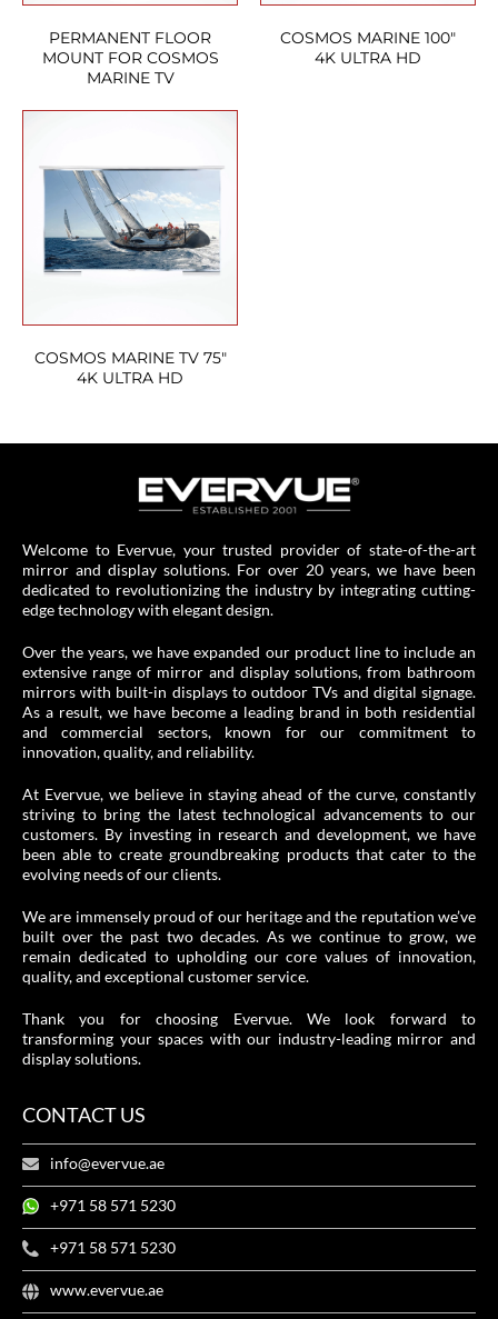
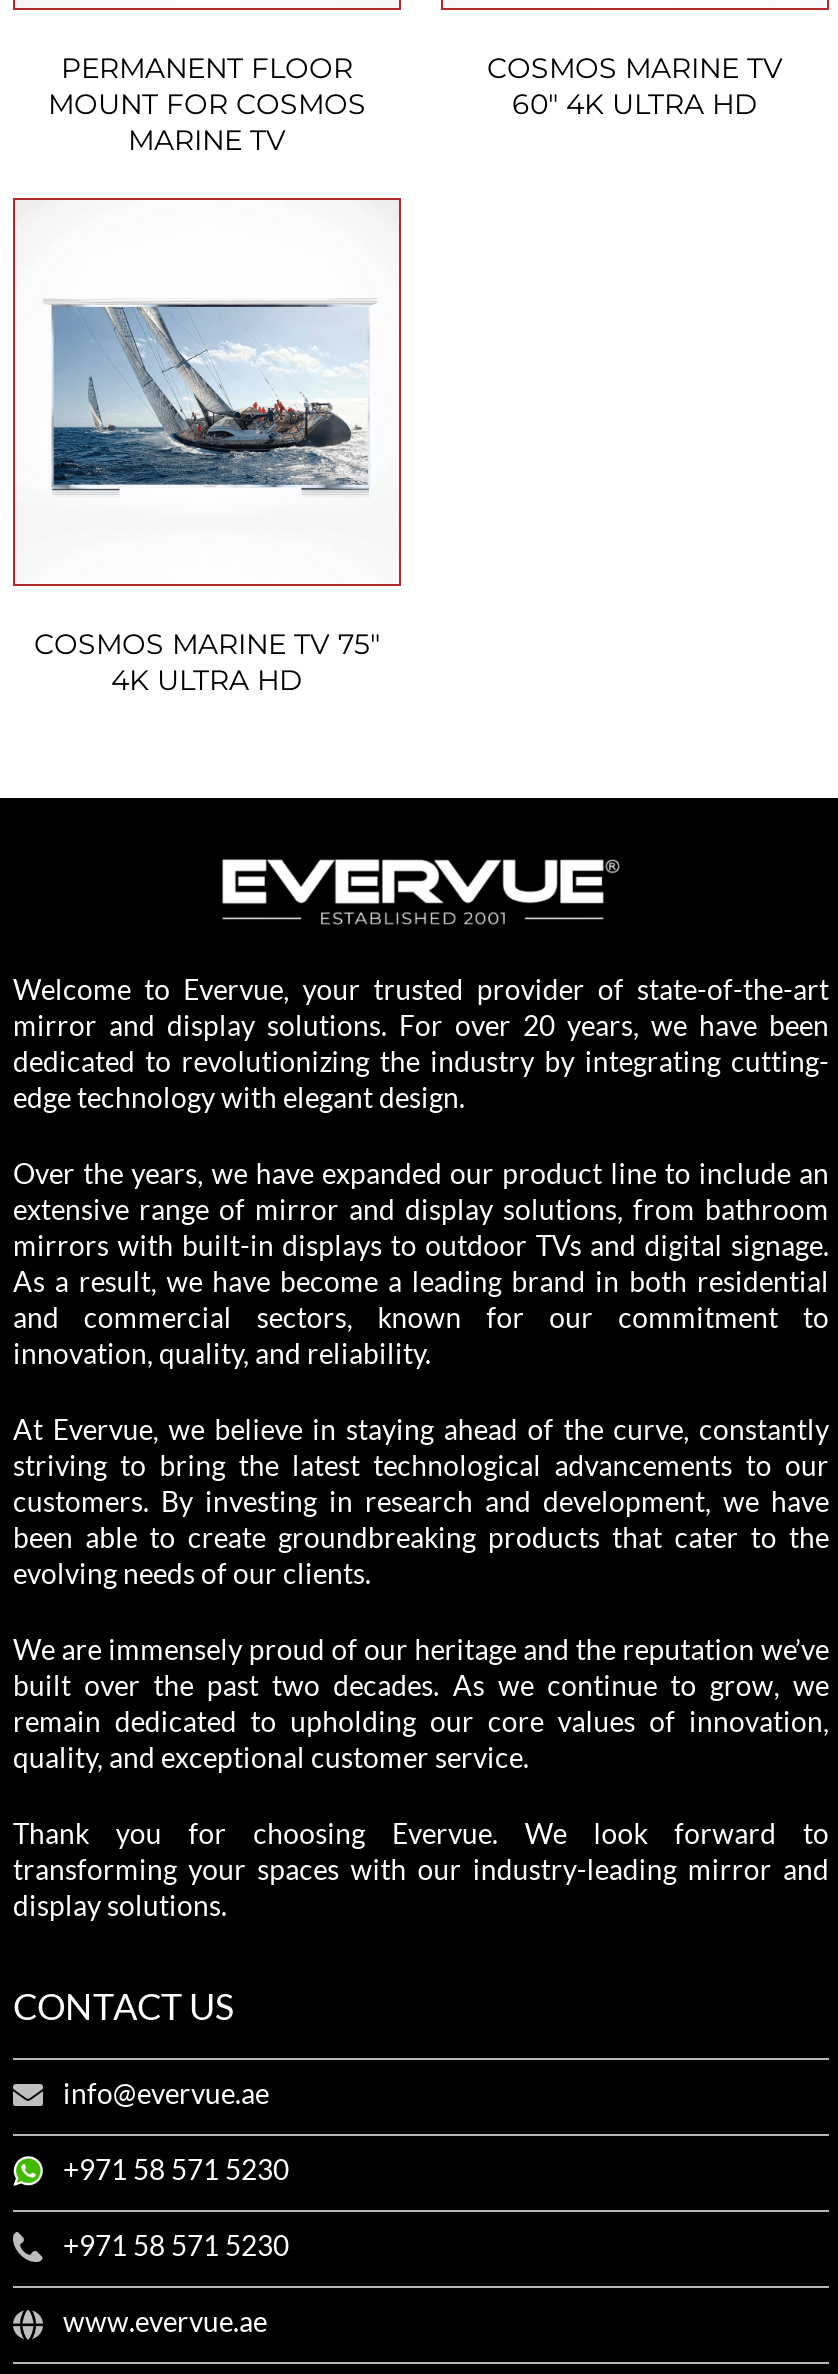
- COSMOS MARINE 100″
- 4K ULTRA HD
+ COSMOS MARINE TV
+ 60″ 4K ULTRA HD
